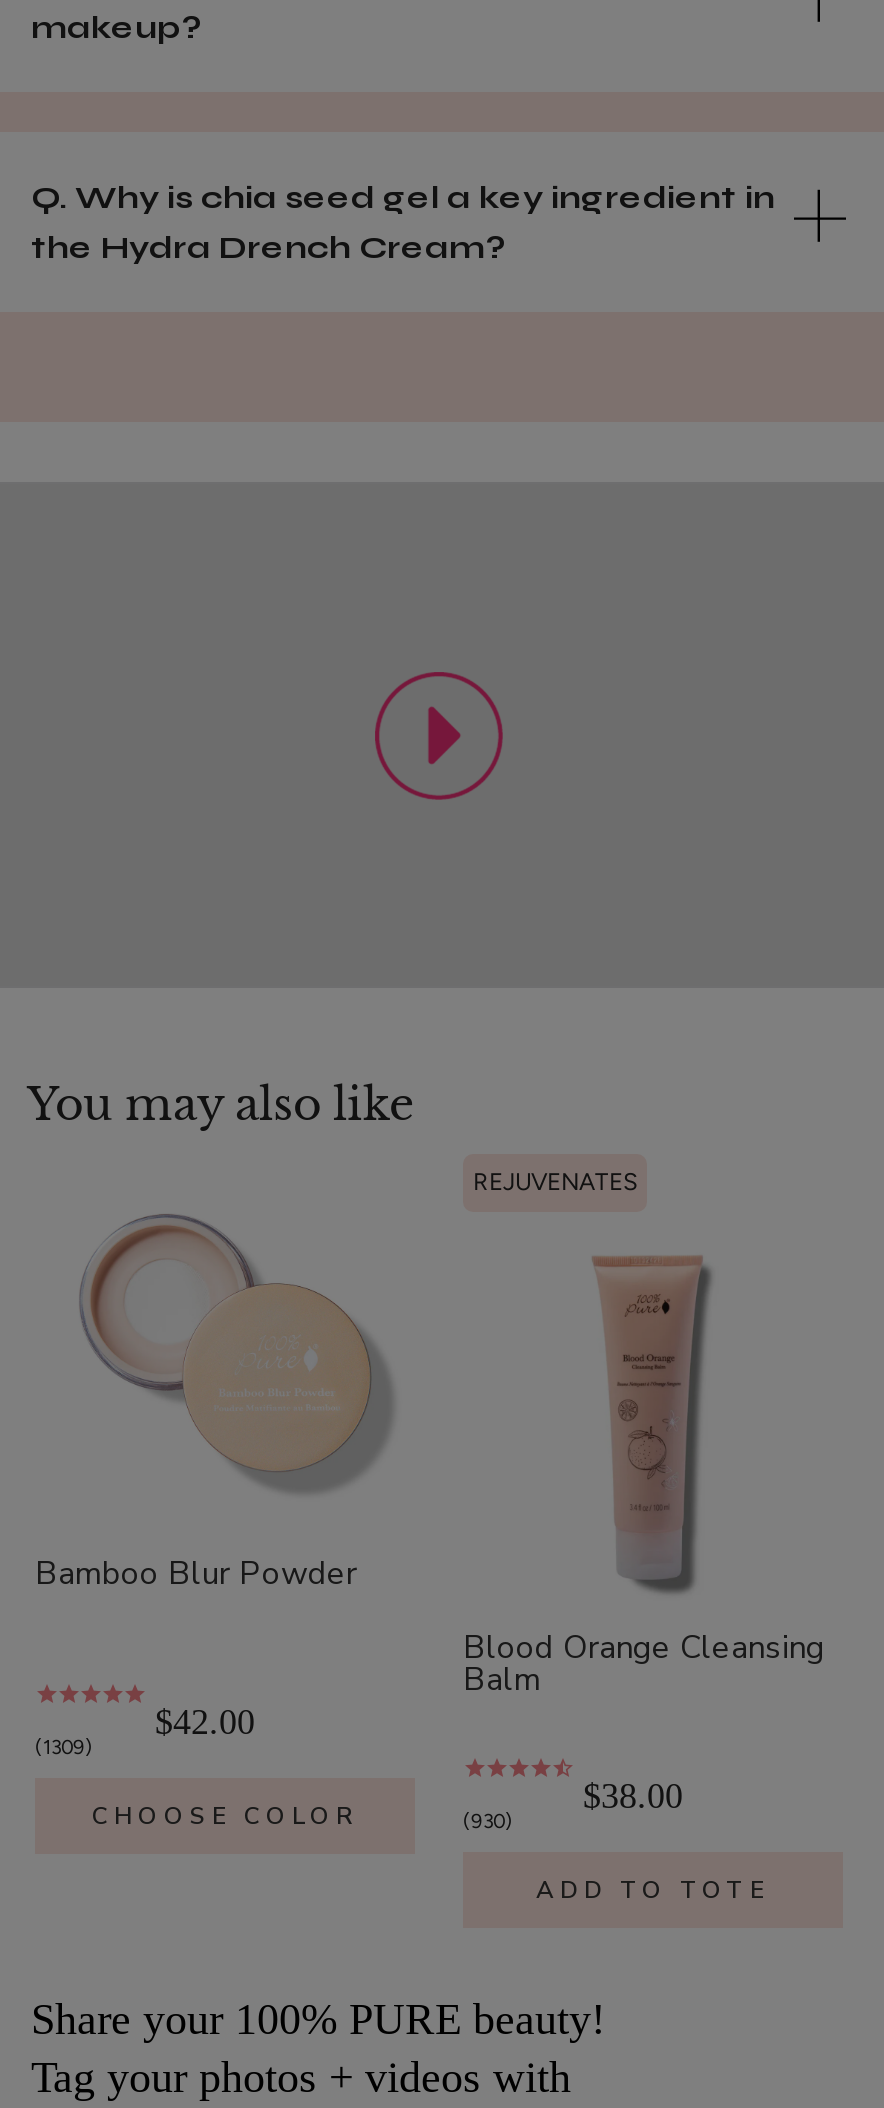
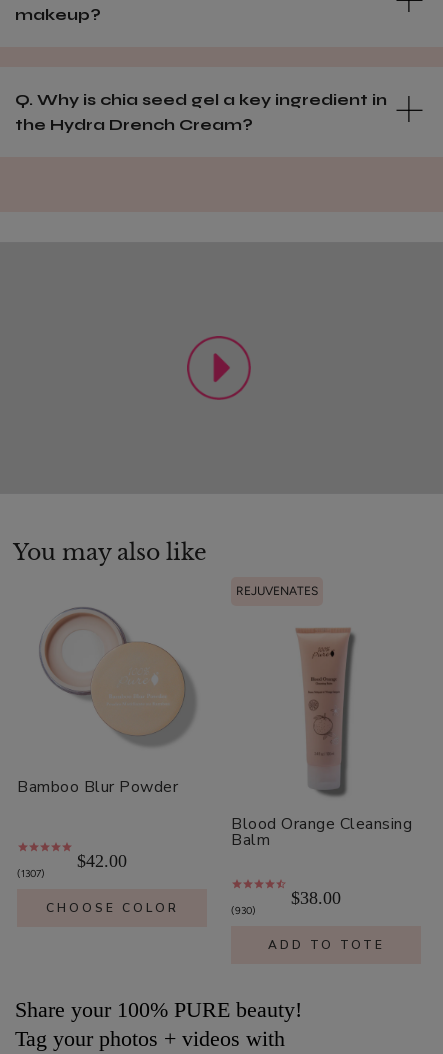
- 1309
+ 1307
